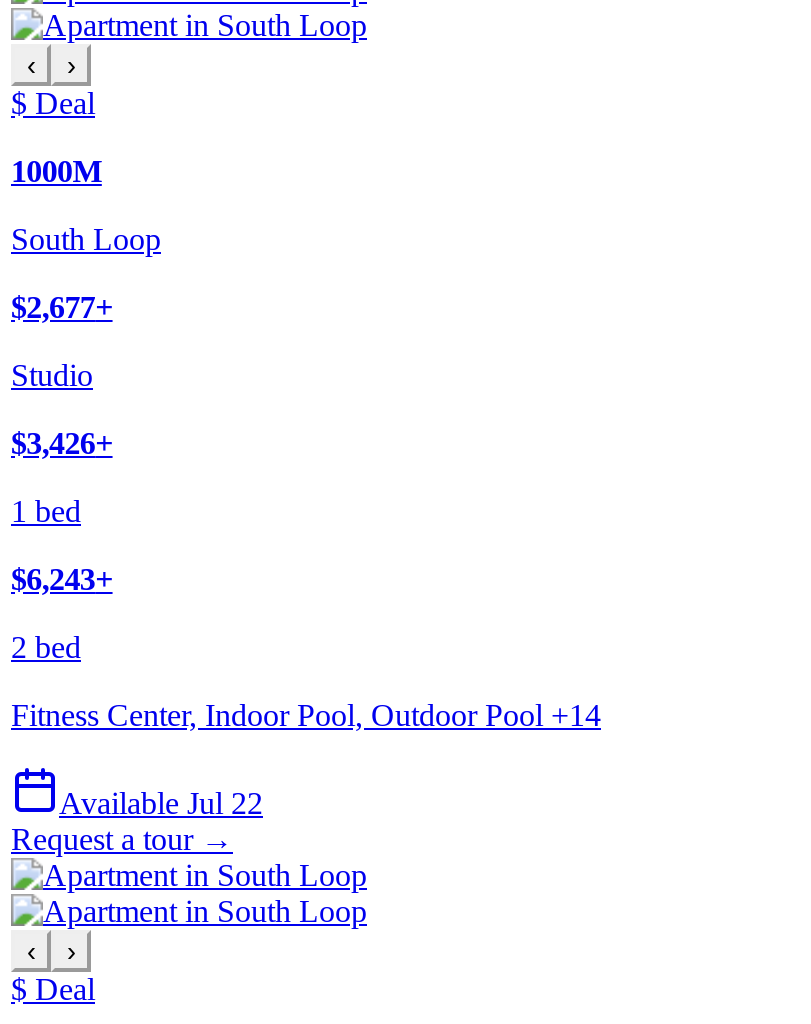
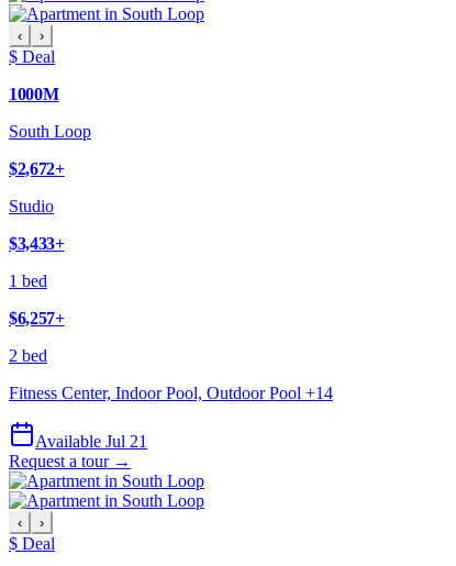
- $2,677+
+ $2,672+

- $3,426+
+ $3,433+

- $6,243+
+ $6,257+

- Available Jul 22
+ Available Jul 21
